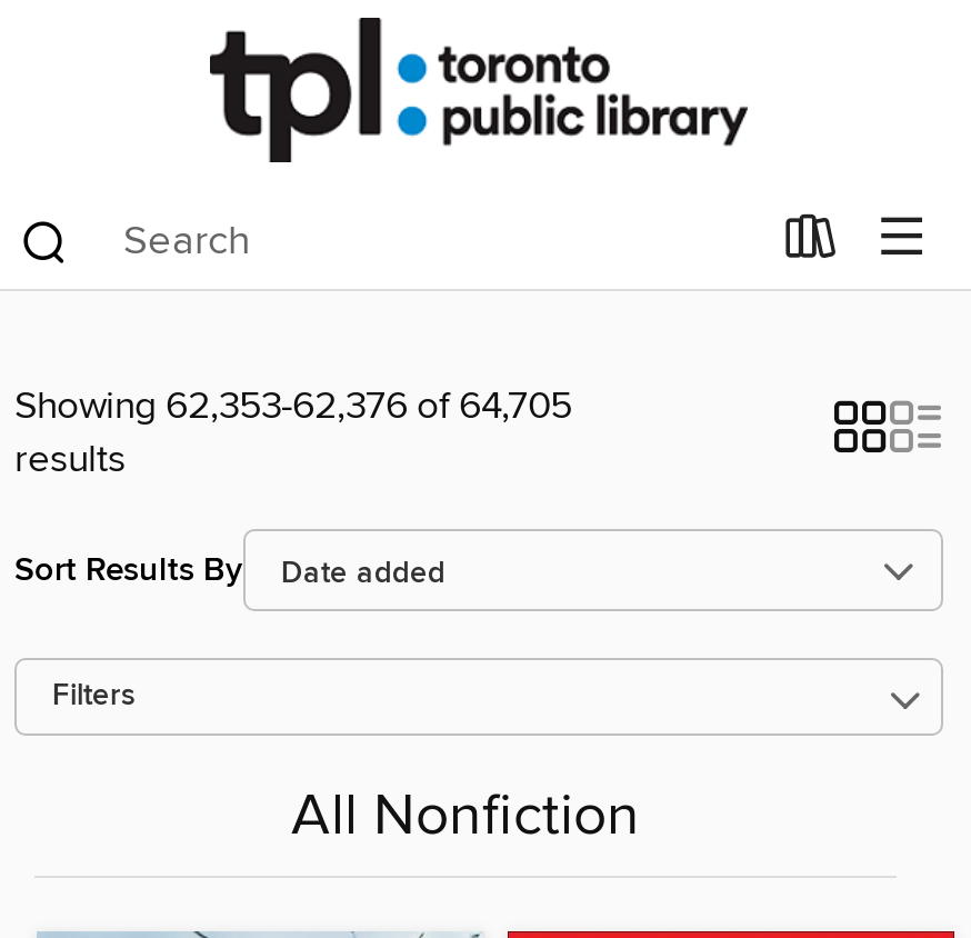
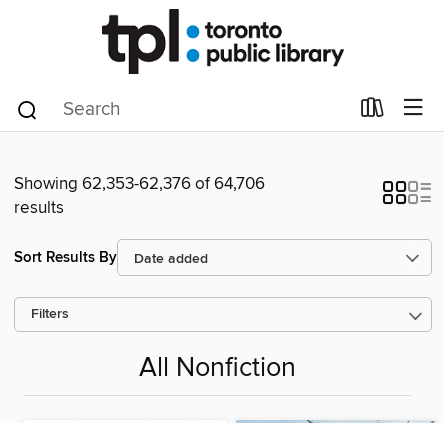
- Showing 62,353-62,376 of 64,705
+ Showing 62,353-62,376 of 64,706
